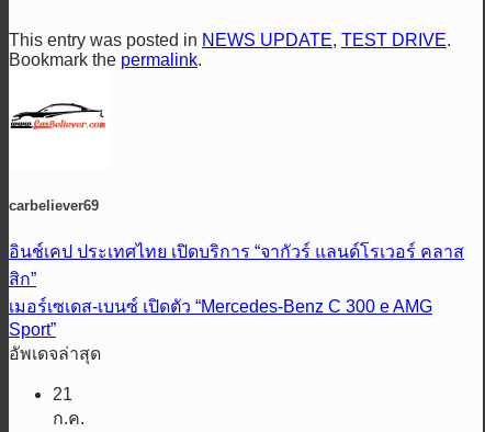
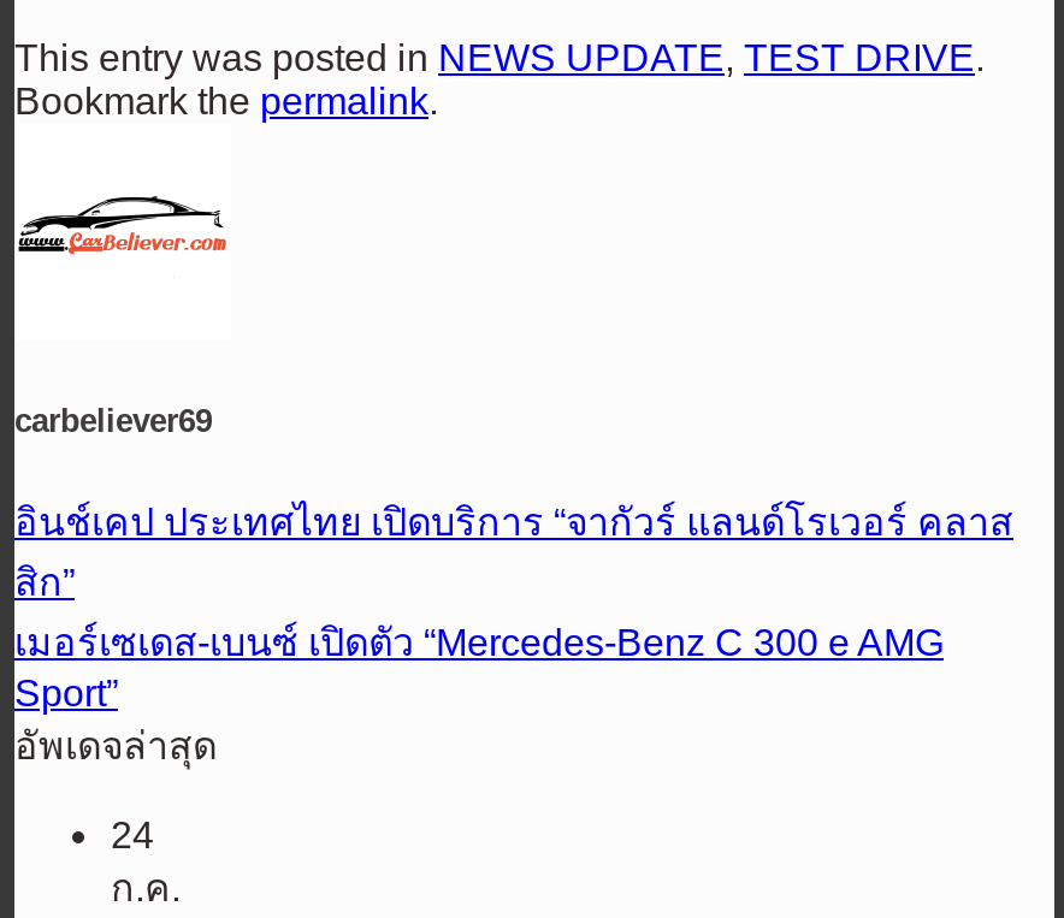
- 21
+ 24
